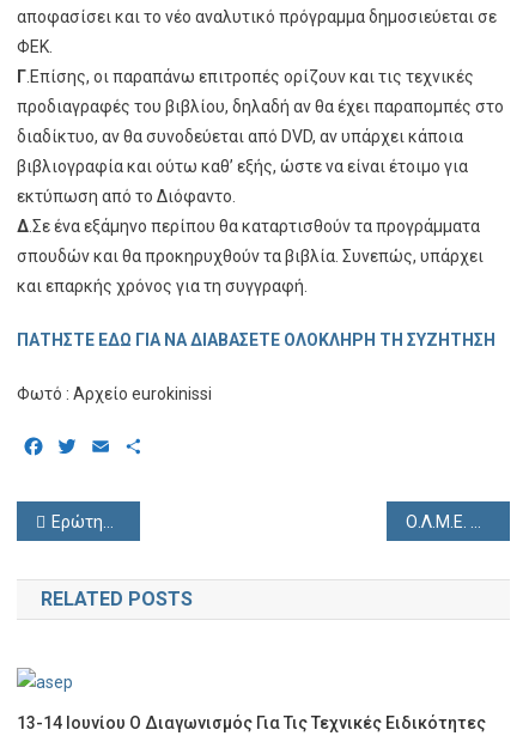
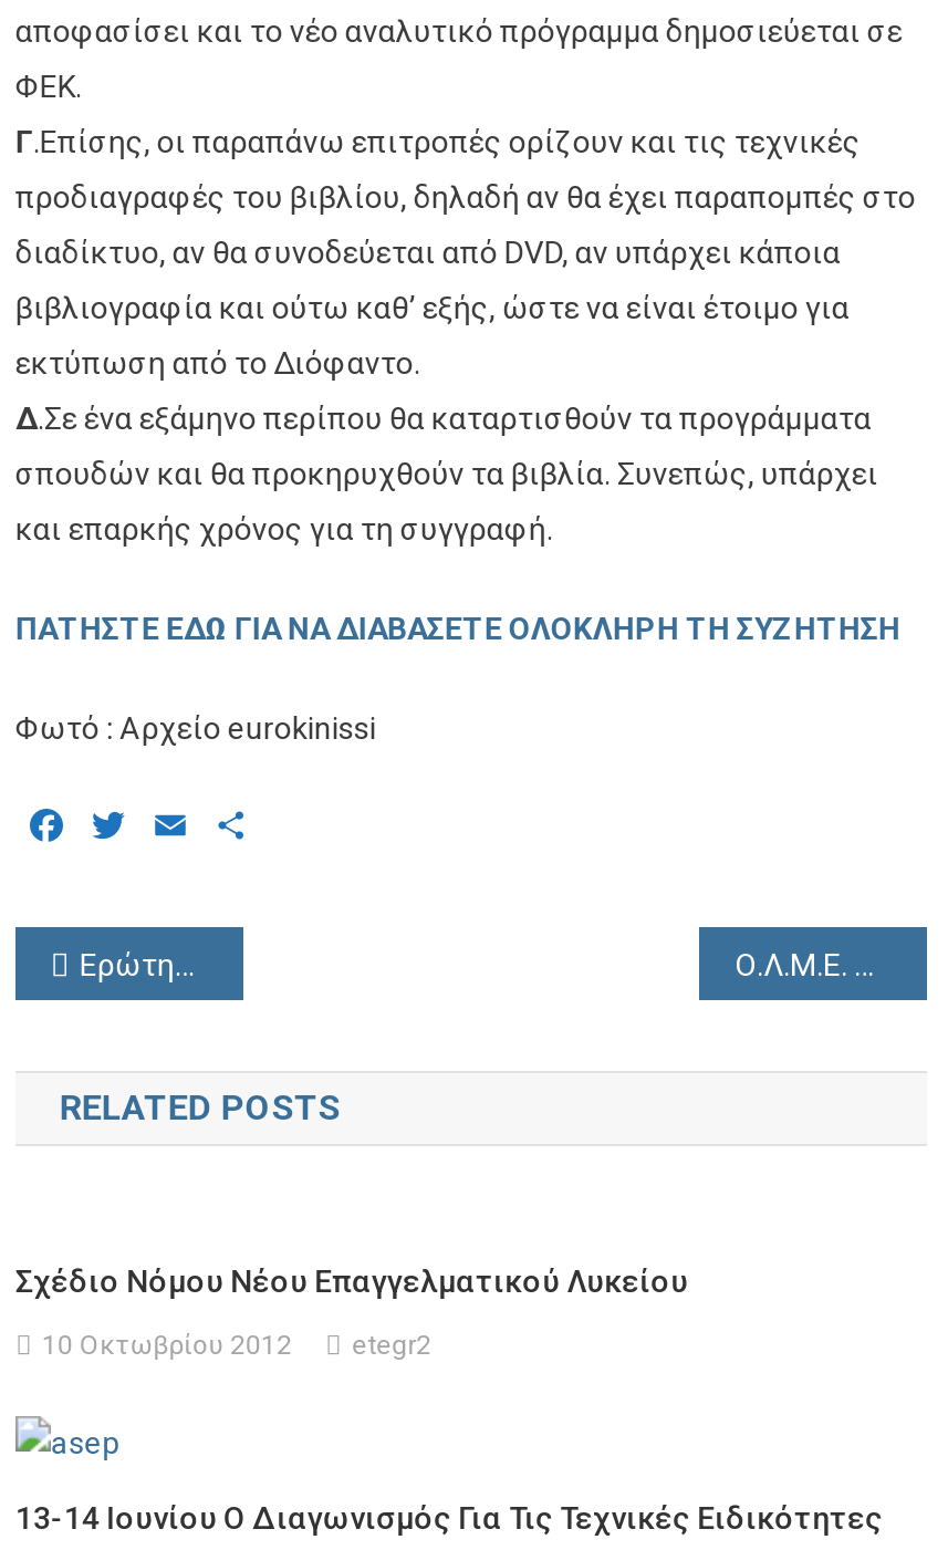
+ Σχέδιο Νόμου Νέου Επαγγελματικού Λυκείου
+ 10 Οκτωβρίου 2012
+ etegr2
